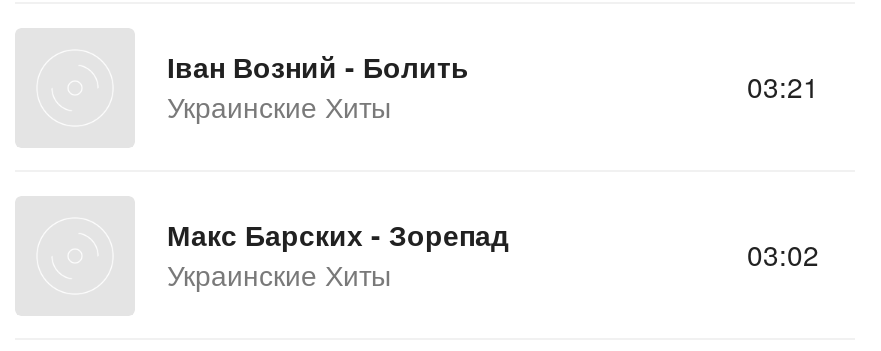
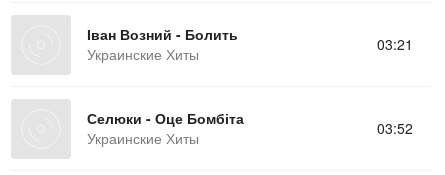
- 03:02
- Макс Барских - Зорепад
+ 03:52
+ Селюки - Оце Бомбіта
